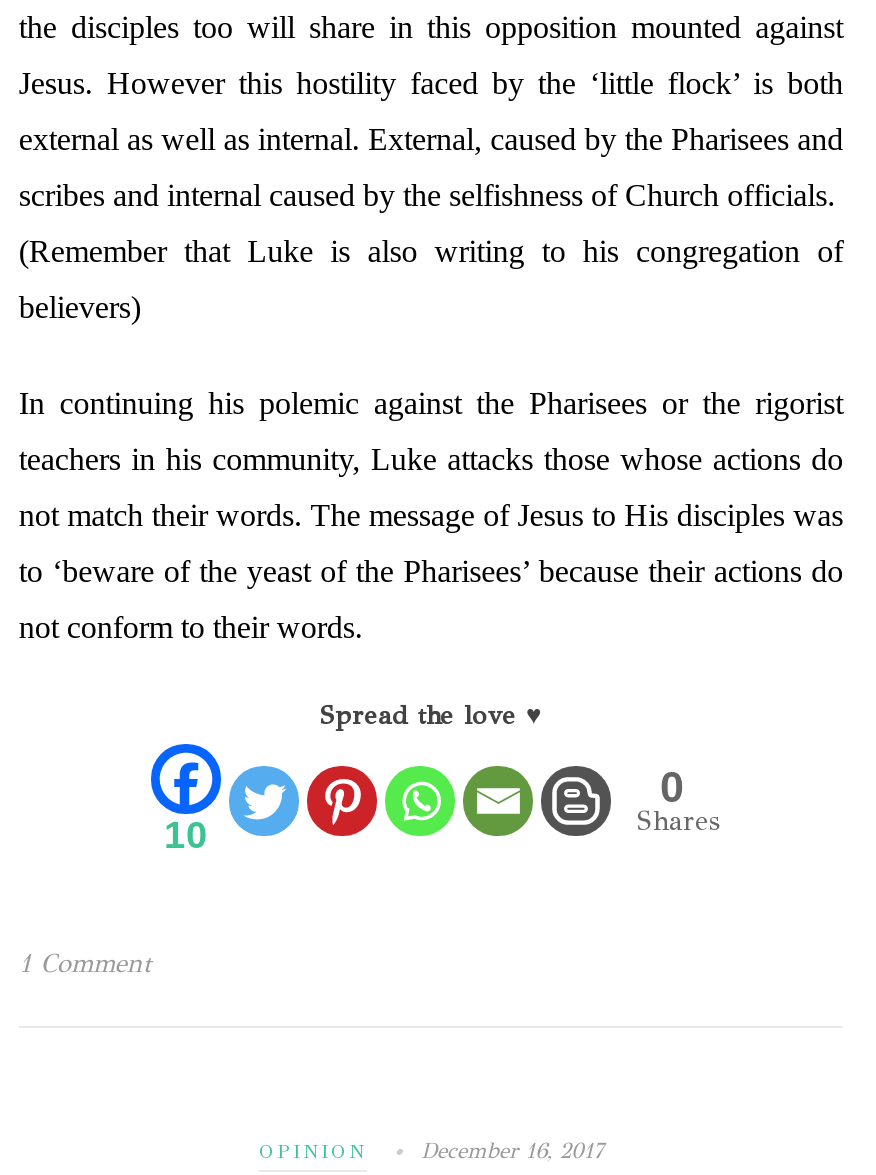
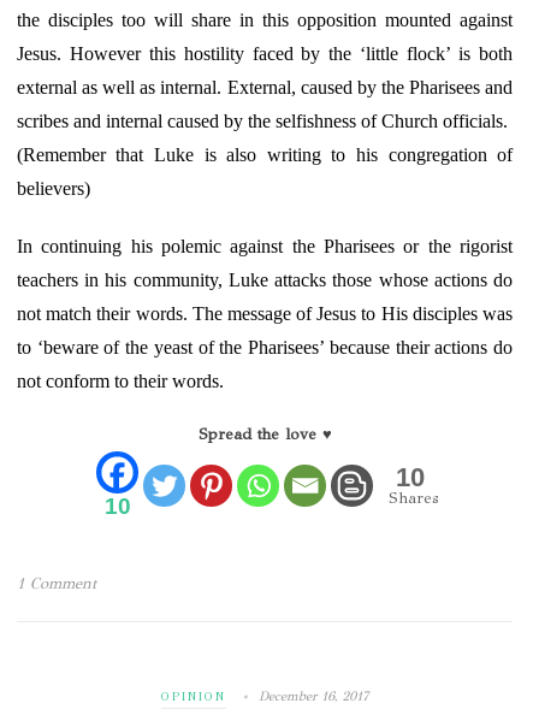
- 0
+ 10
